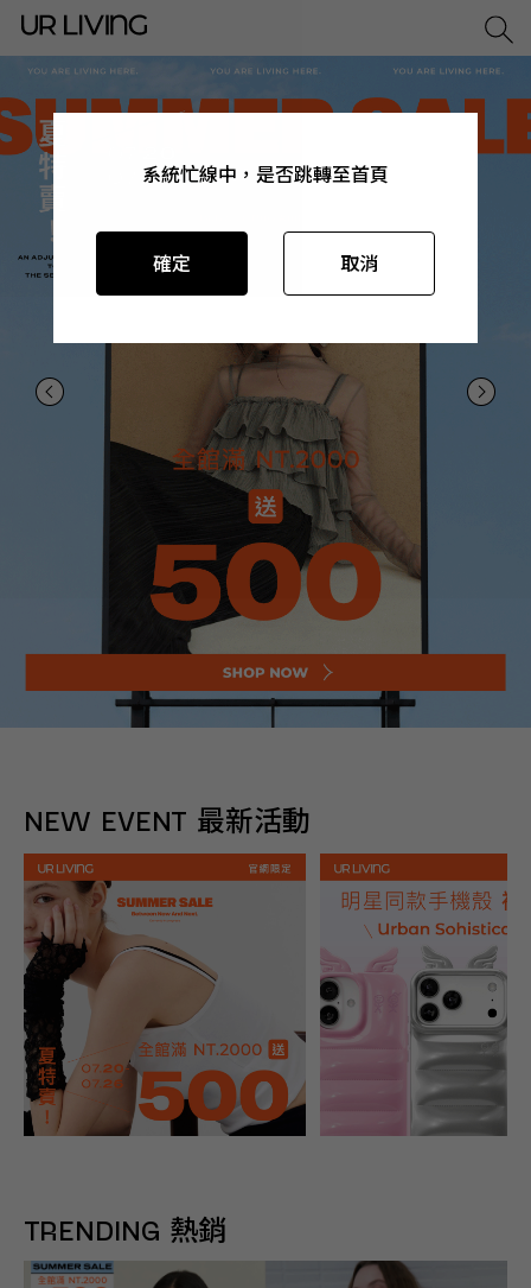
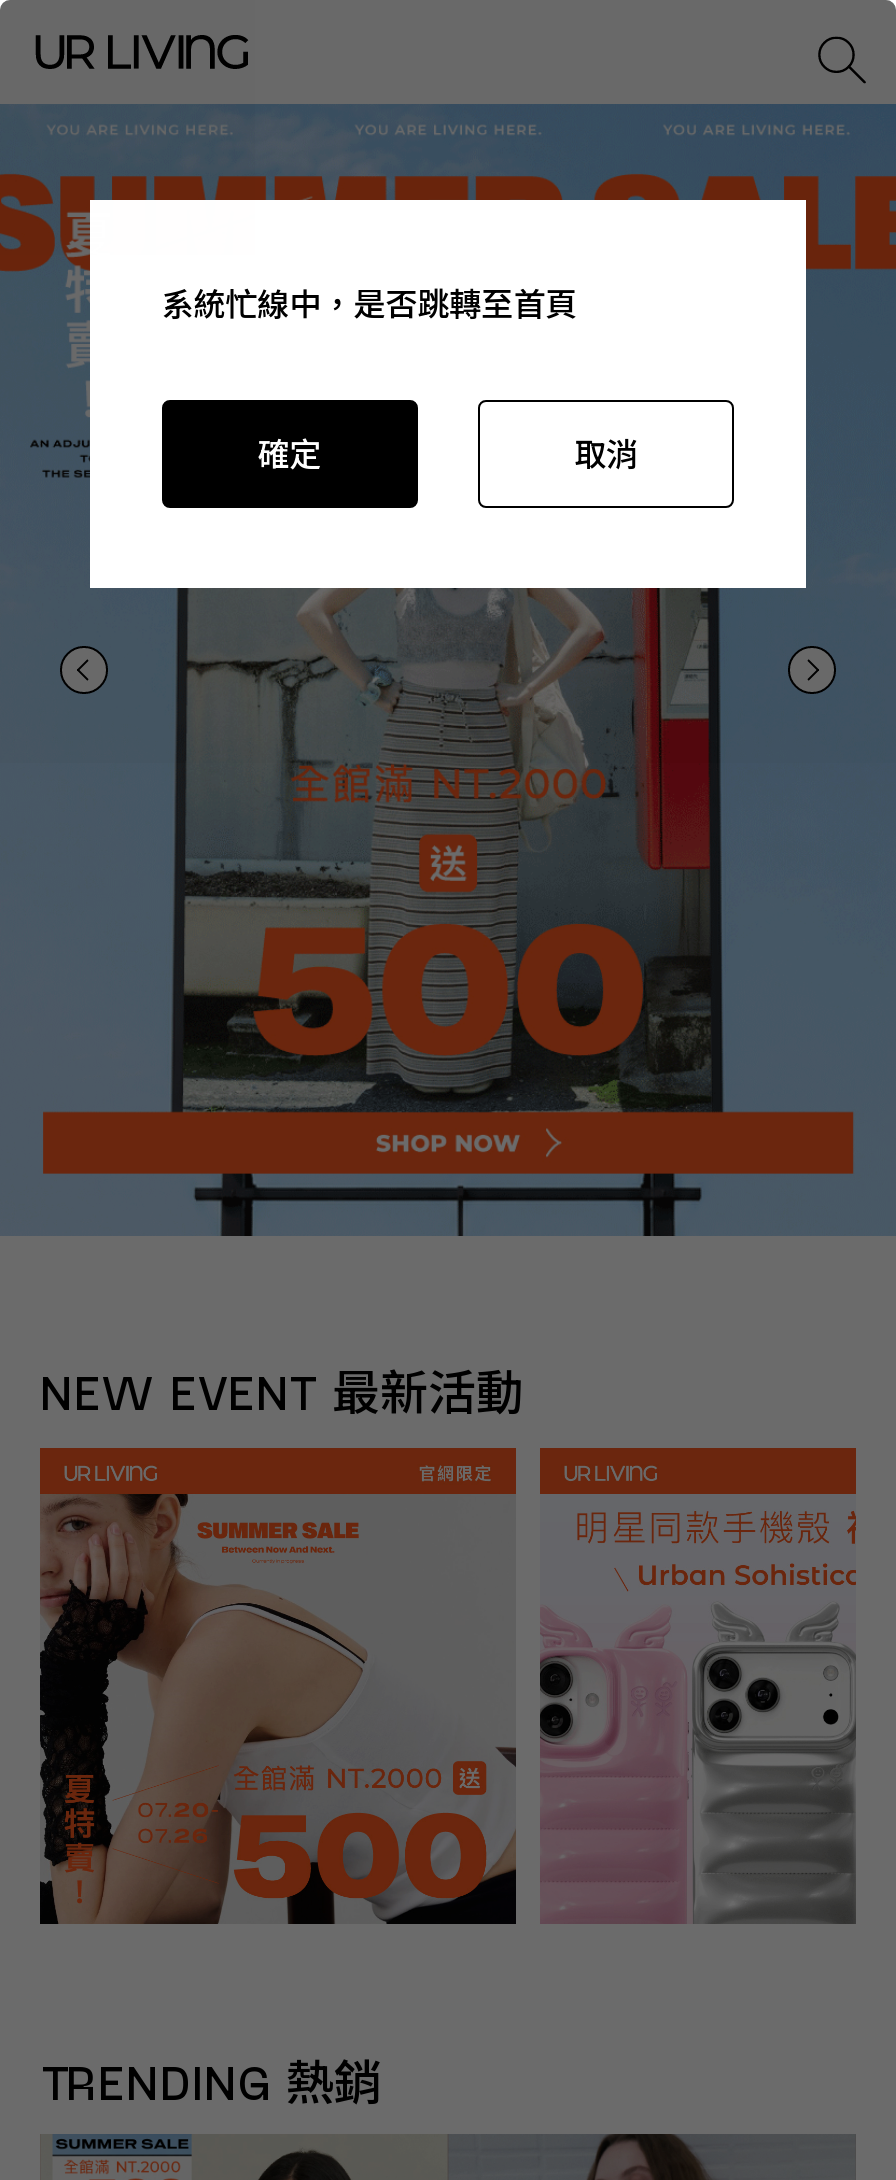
- [image]
+ [image]
